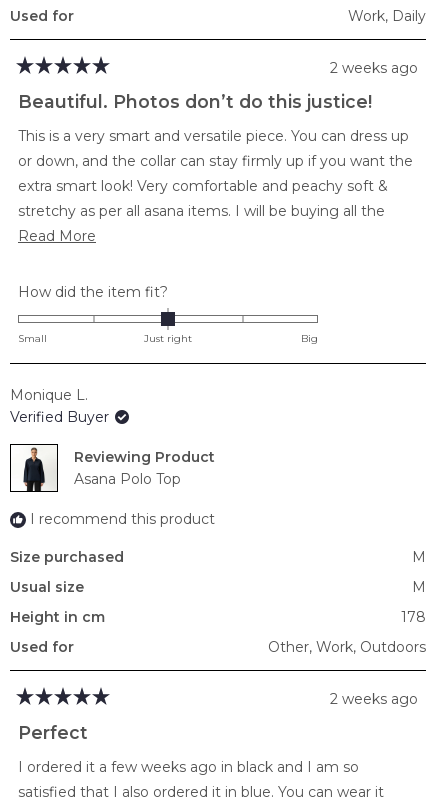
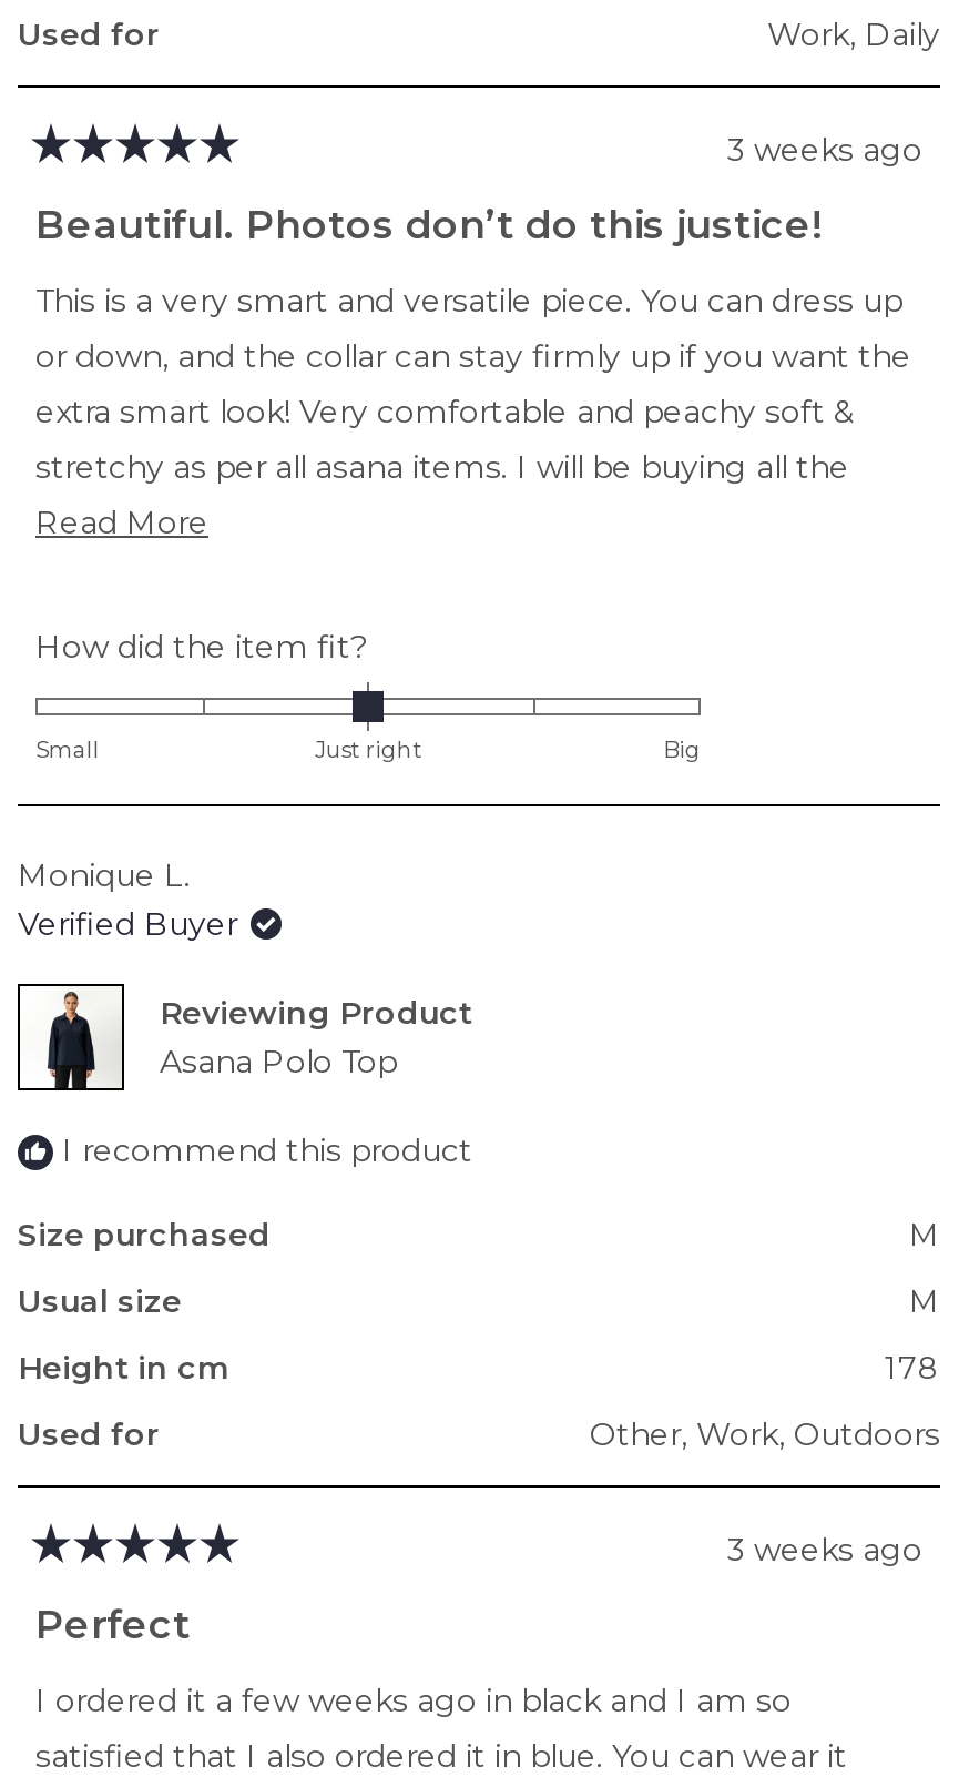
- 2 weeks ago
+ 3 weeks ago

- 2 weeks ago
+ 3 weeks ago
